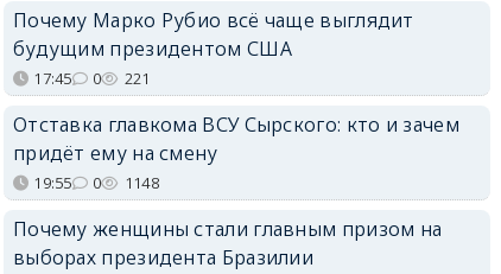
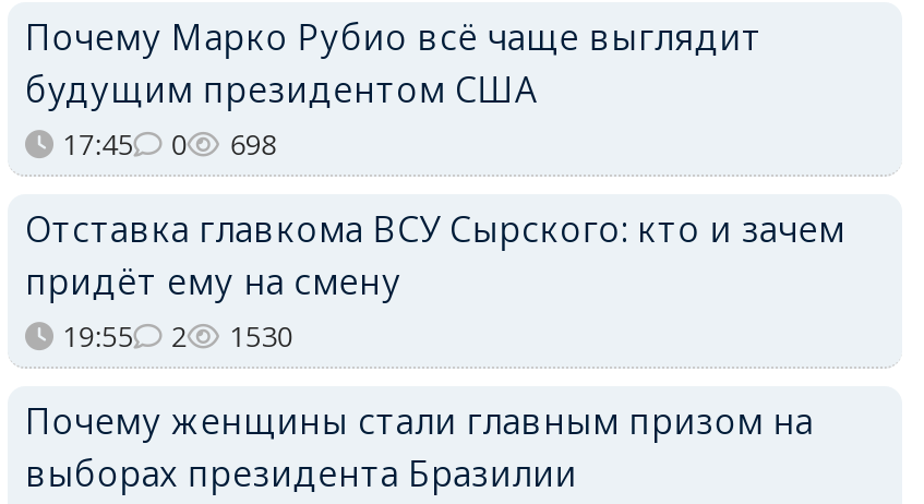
- 17:45 0 221
+ 17:45 0 698

- 0
+ 2

- 1148
+ 1530
